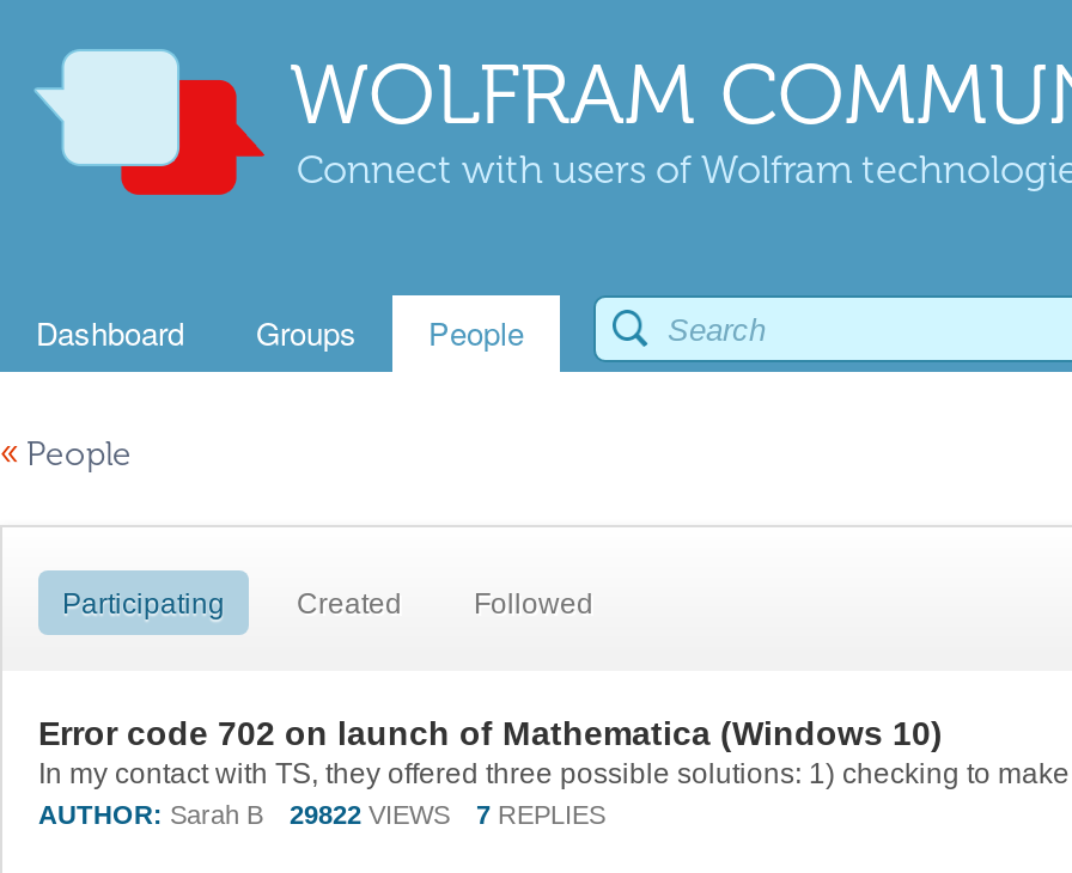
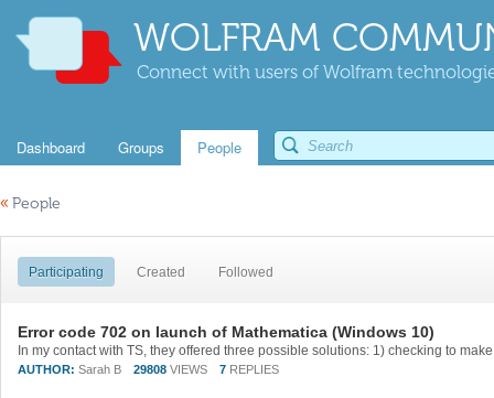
- AUTHOR: Sarah B 29822 VIEWS 7 REPLIES
+ AUTHOR: Sarah B 29808 VIEWS 7 REPLIES
